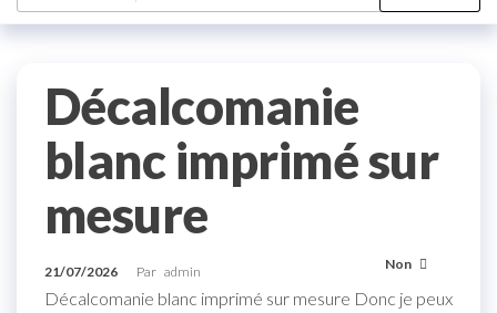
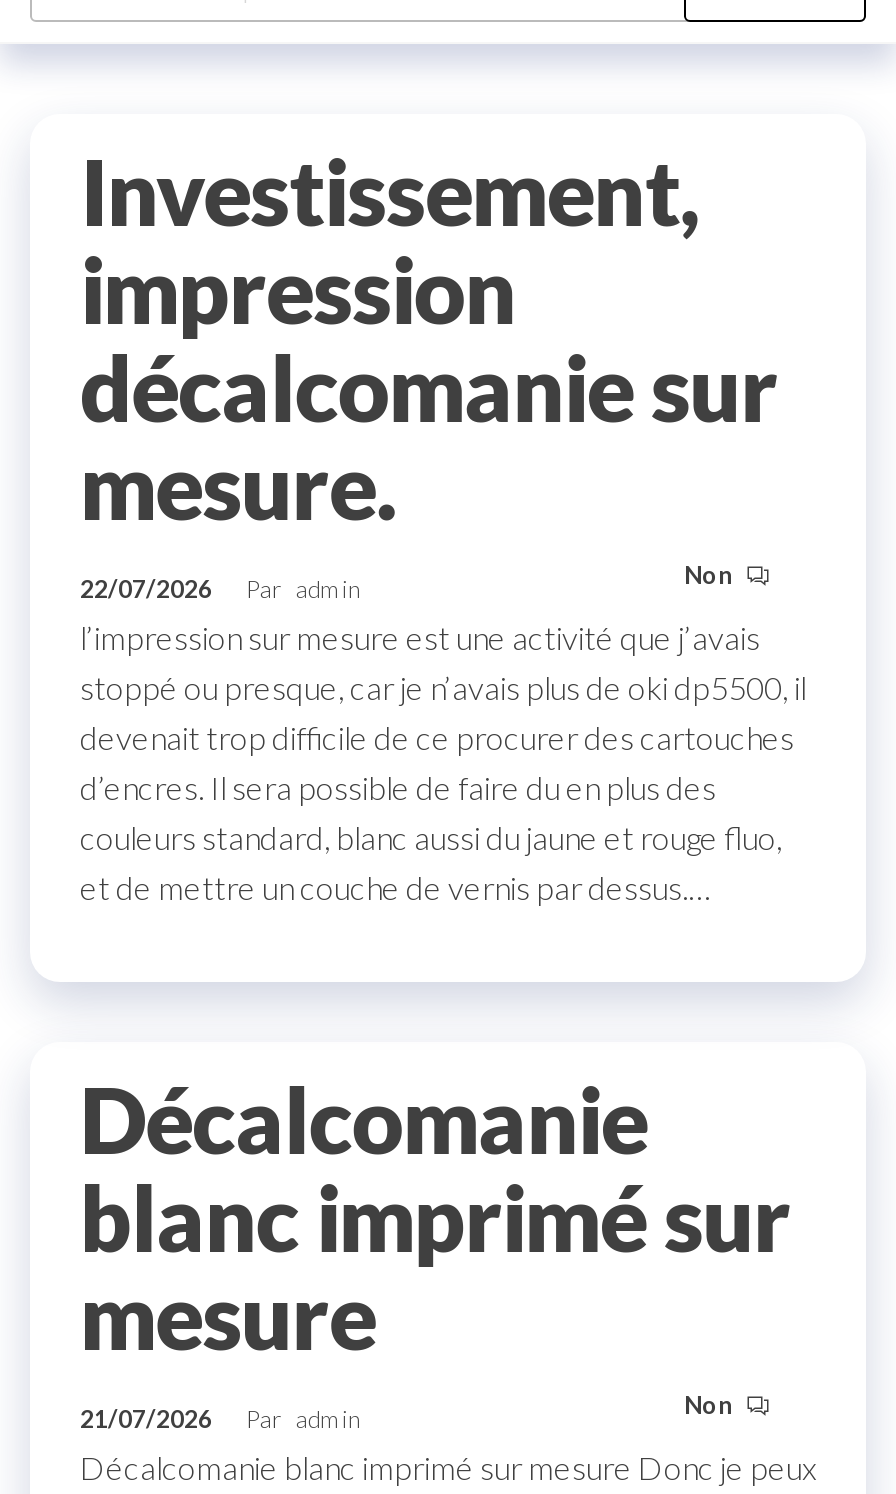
+ Investissement,
+ impression
+ décalcomanie sur
+ mesure.
+ 22/07/2026
+ Par admin
+ Non
+ l’impression sur mesure est une activité que j’avais
+ stoppé ou presque, car je n’avais plus de oki dp5500, il
+ devenait trop difficile de ce procurer des cartouches
+ d’encres. Il sera possible de faire du en plus des
+ couleurs standard, blanc aussi du jaune et rouge fluo,
+ et de mettre un couche de vernis par dessus.…
